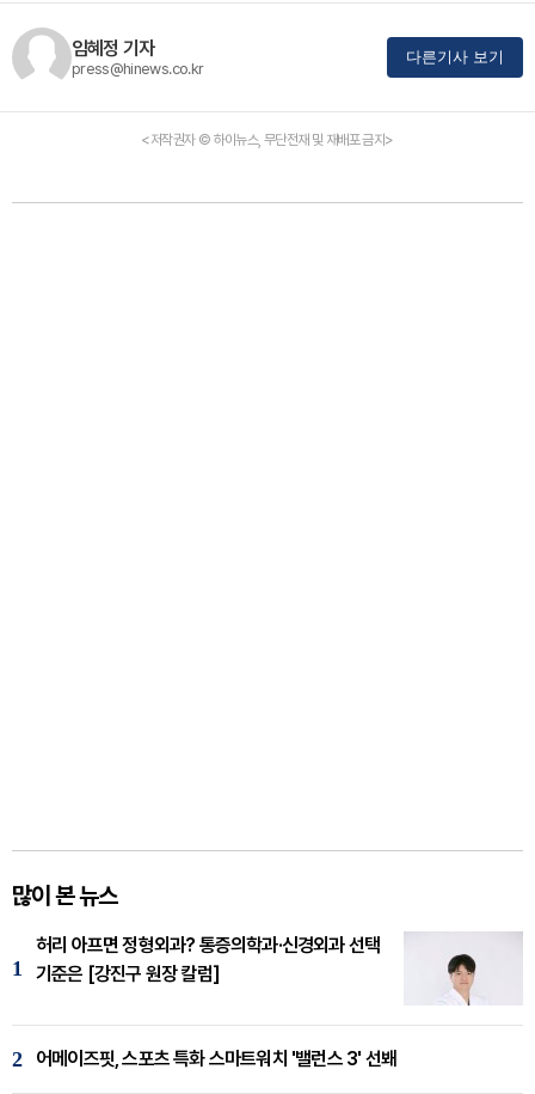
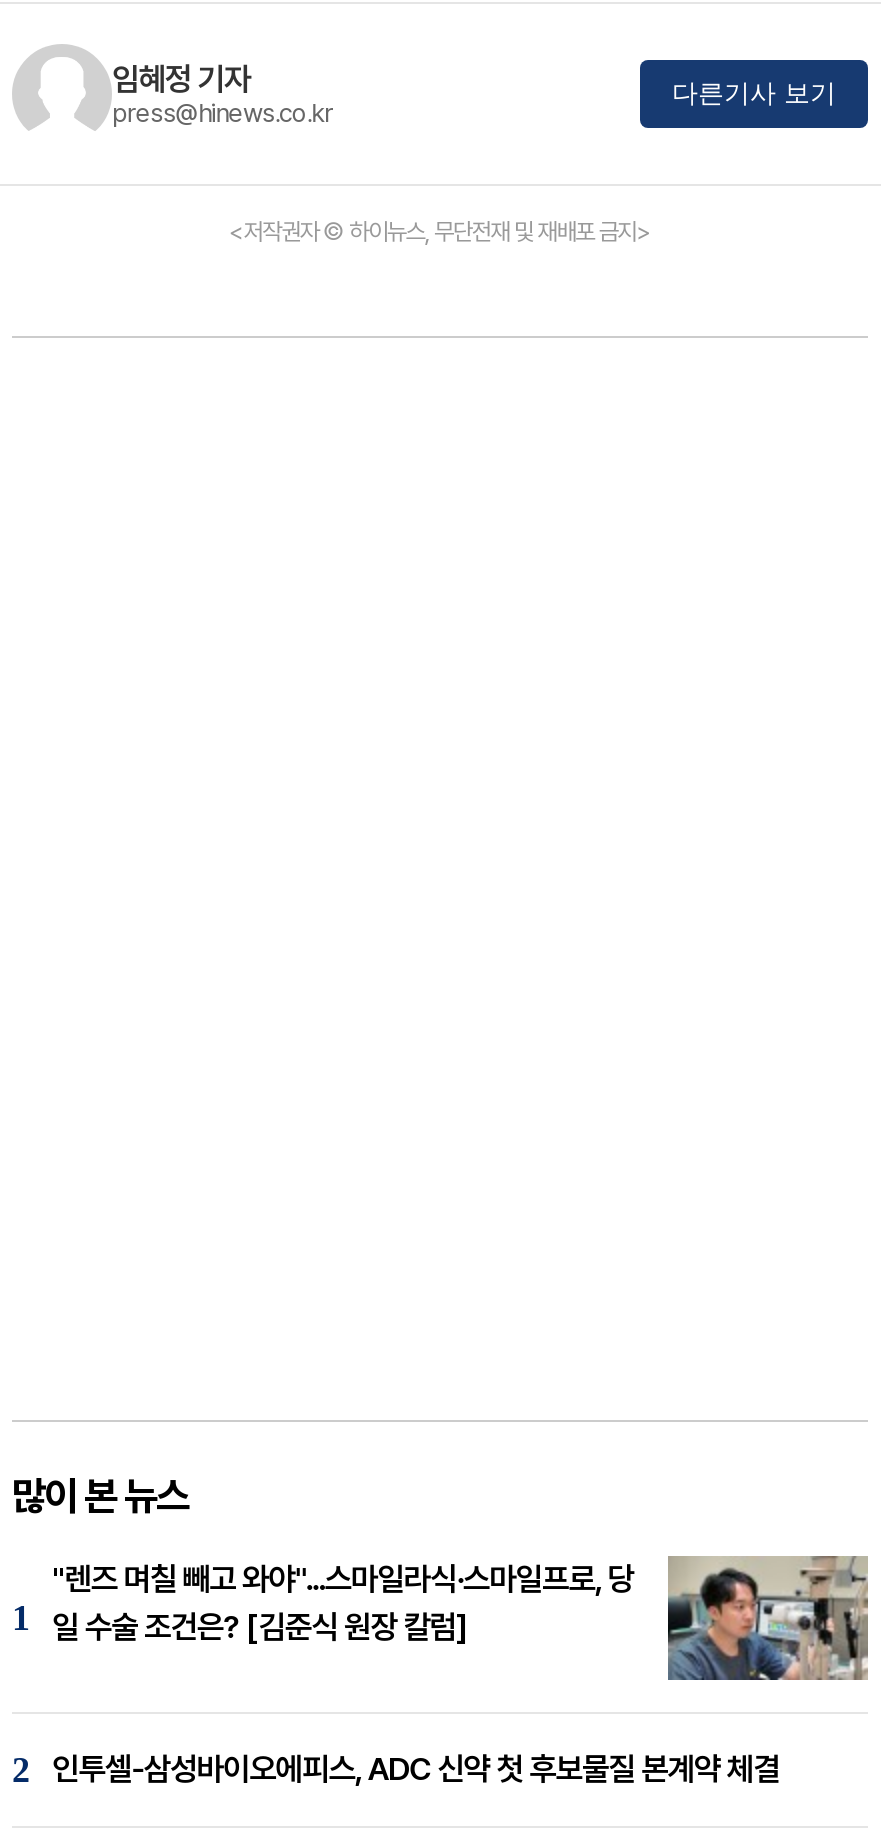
- [image]
- 허리 아프면 정형외과? 통증의학과·신경외과 선택
- 기준은 [강진구 원장 칼럼]
+ [image]
+ "렌즈 며칠 빼고 와야"...스마일라식·스마일프로, 당
+ 일 수술 조건은? [김준식 원장 칼럼]

- 어메이즈핏, 스포츠 특화 스마트워치 '밸런스 3' 선봬
+ 인투셀-삼성바이오에피스, ADC 신약 첫 후보물질 본계약 체결
